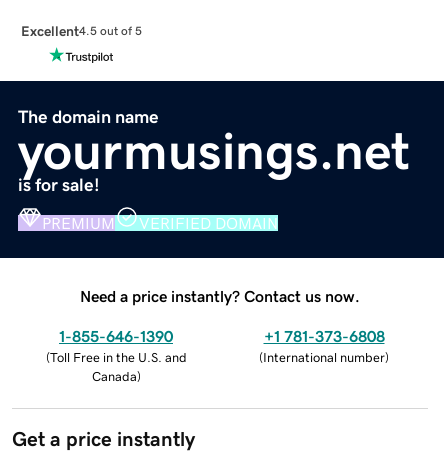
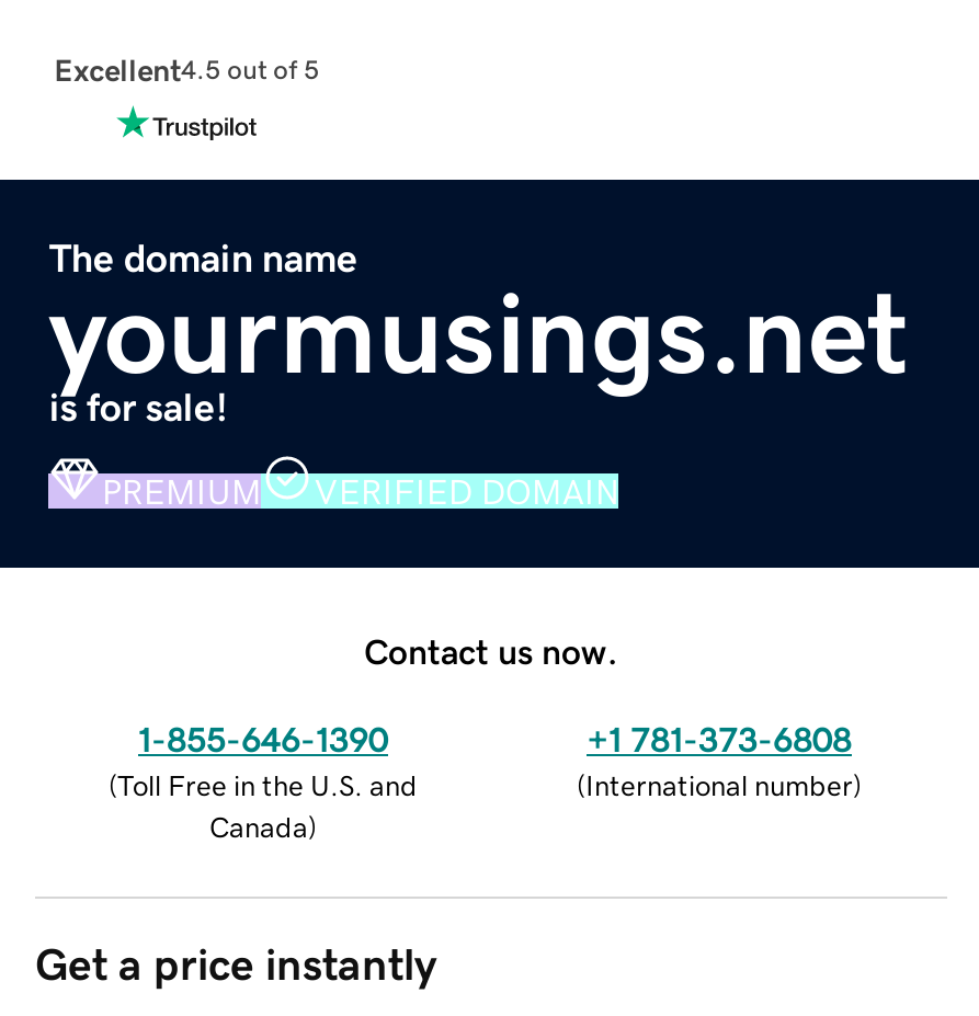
- Need a price instantly? Contact us now.
+ Contact us now.
